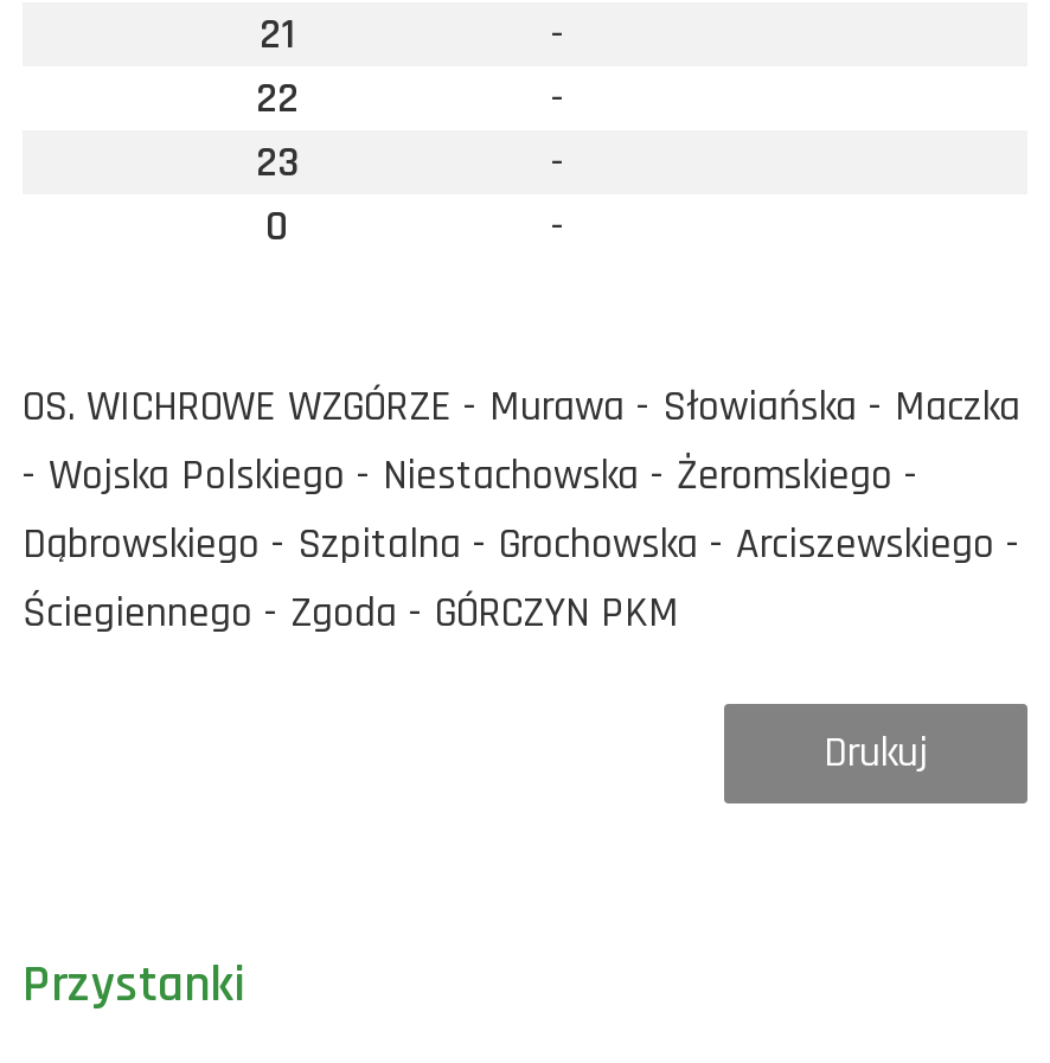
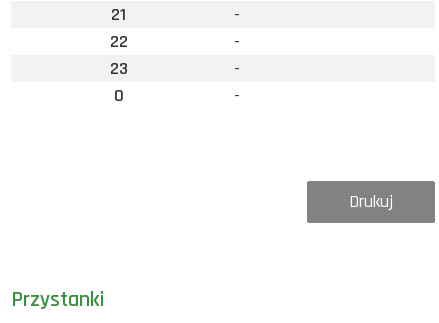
- OS. WICHROWE WZGÓRZE - Murawa - Słowiańska - Maczka
- - Wojska Polskiego - Niestachowska - Żeromskiego -
- Dąbrowskiego - Szpitalna - Grochowska - Arciszewskiego -
- Ściegiennego - Zgoda - GÓRCZYN PKM
